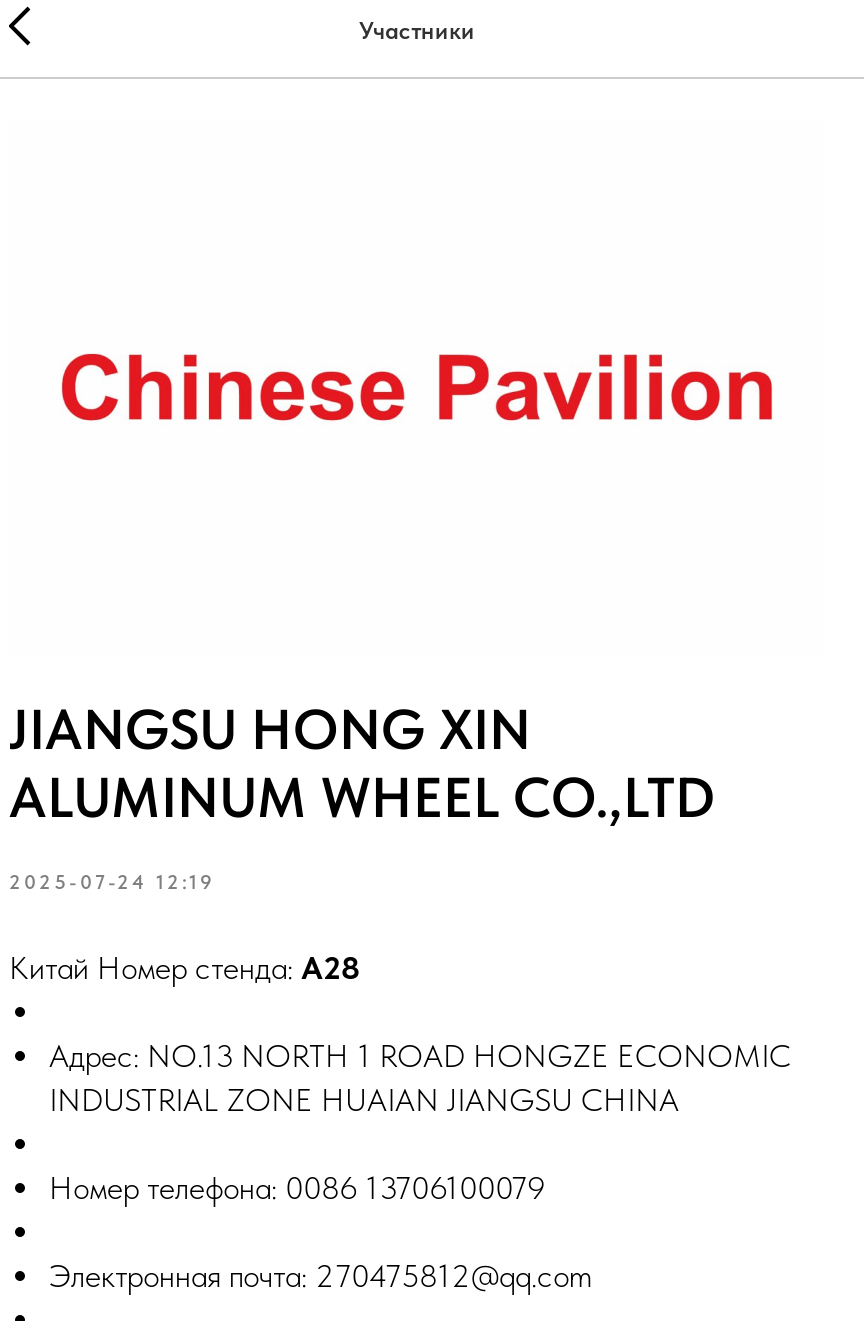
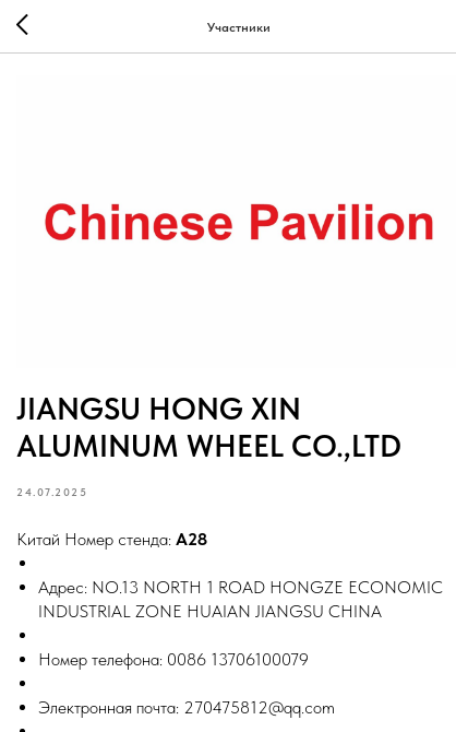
- 2025-07-24 12:19
+ 24.07.2025
